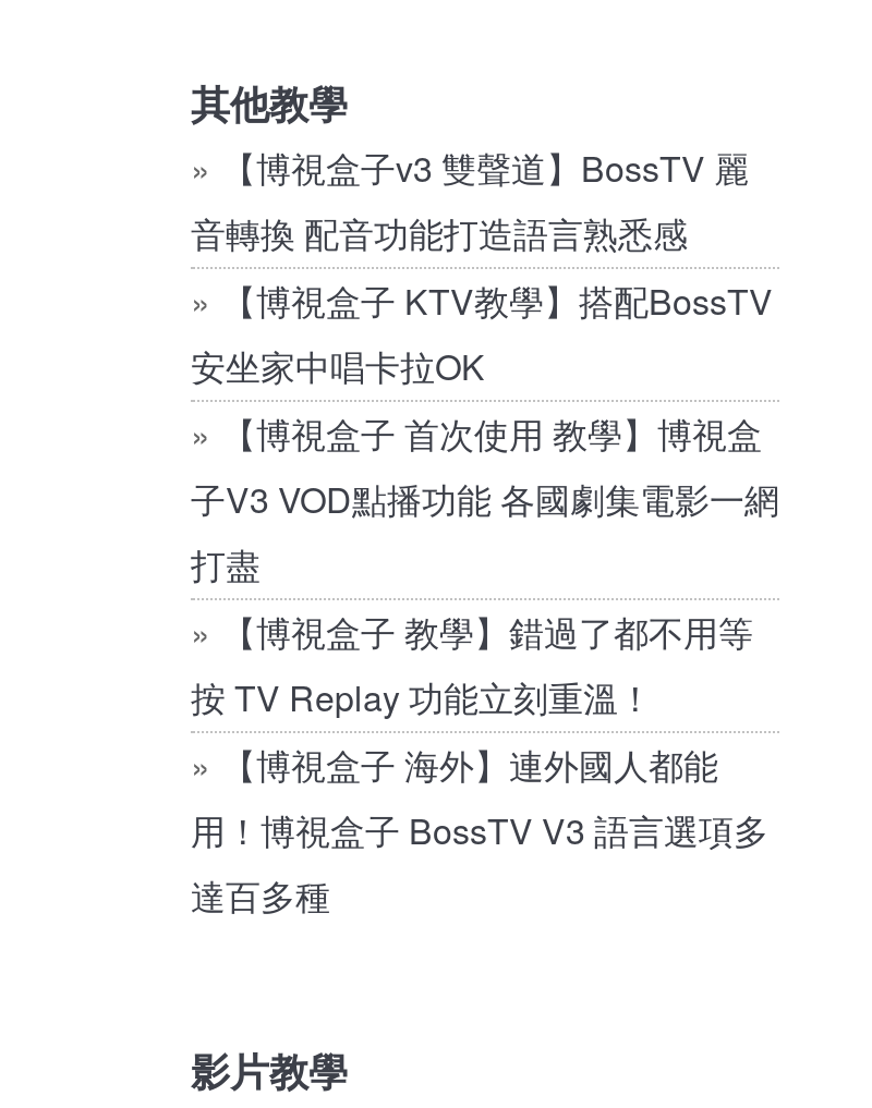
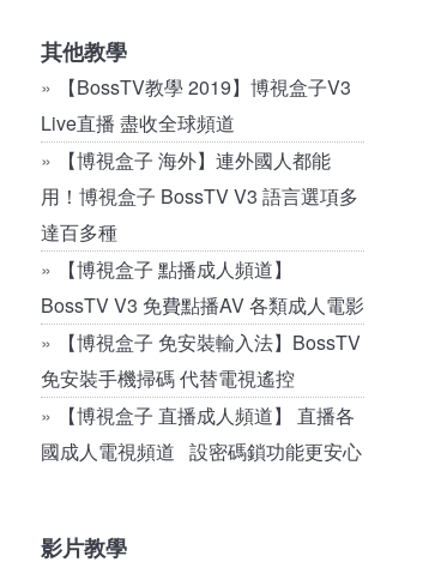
- 【博視盒子v3 雙聲道】BossTV 麗
- 音轉換 配音功能打造語言熟悉感
- 【博視盒子 KTV教學】搭配BossTV
- 安坐家中唱卡拉OK
- 【博視盒子 首次使用 教學】博視盒
- 子V3 VOD點播功能 各國劇集電影一網
- 打盡
- 【博視盒子 教學】錯過了都不用等
- 按 TV Replay 功能立刻重溫！
+ 【BossTV教學 2019】博視盒子V3
+ Live直播 盡收全球頻道

moved up: 【博視盒子 海外】連外國人都能 | 用！博視盒子 BossTV V3 語言選項多 | 達百多種

+ 【博視盒子 點播成人頻道】
+ BossTV V3 免費點播AV 各類成人電影
+ 【博視盒子 免安裝輸入法】BossTV
+ 免安裝手機掃碼 代替電視遙控
+ 【博視盒子 直播成人頻道】 直播各
+ 國成人電視頻道 設密碼鎖功能更安心
